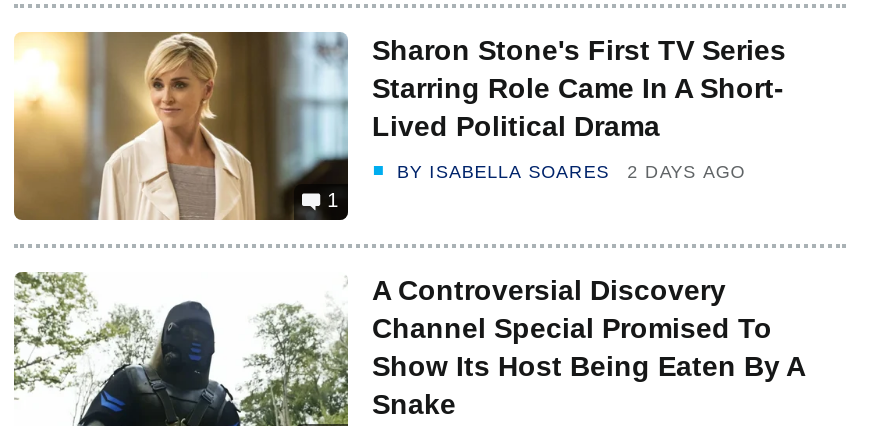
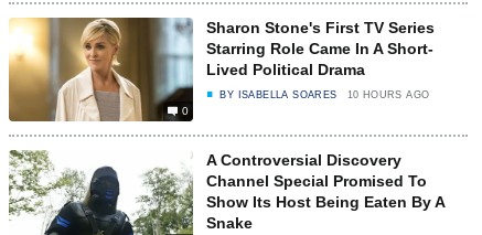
- BY ISABELLA SOARES 2 DAYS AGO
+ BY ISABELLA SOARES 10 HOURS AGO

- 1
+ 0
